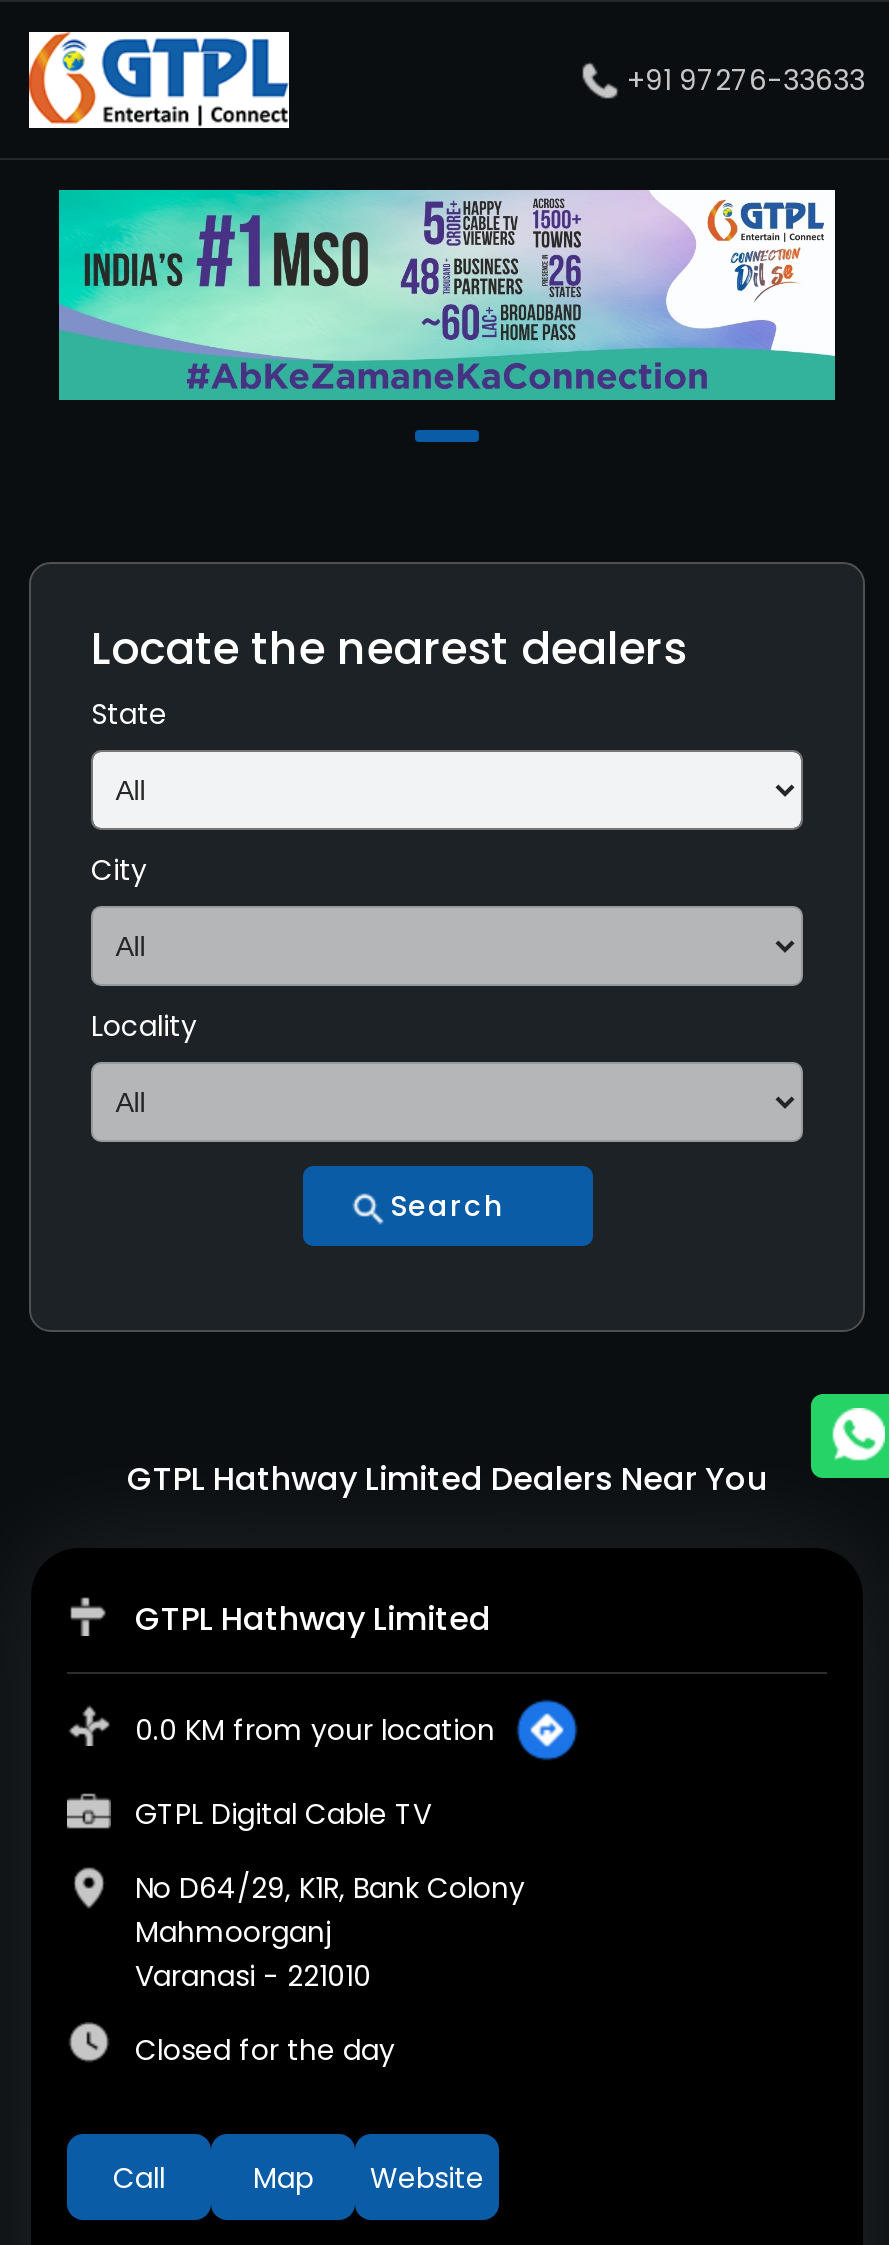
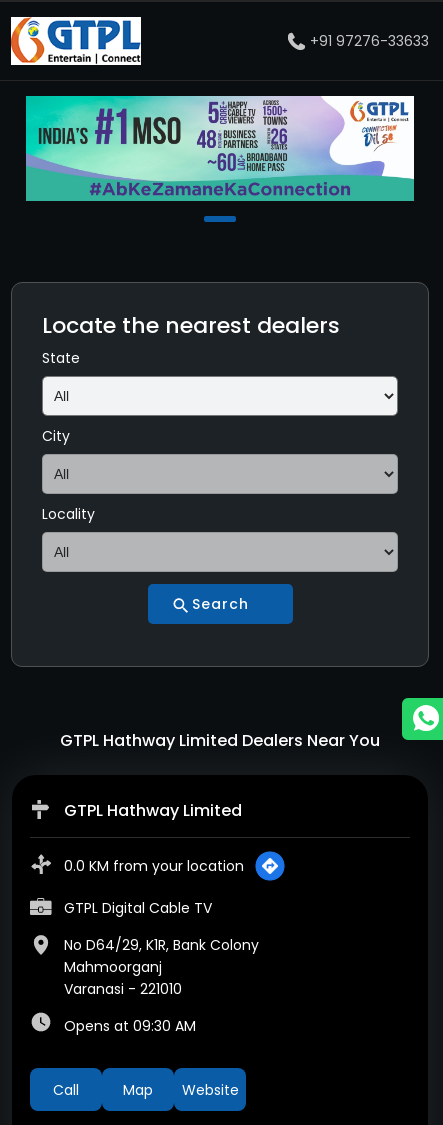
- Closed for the day
+ Opens at 09:30 AM
